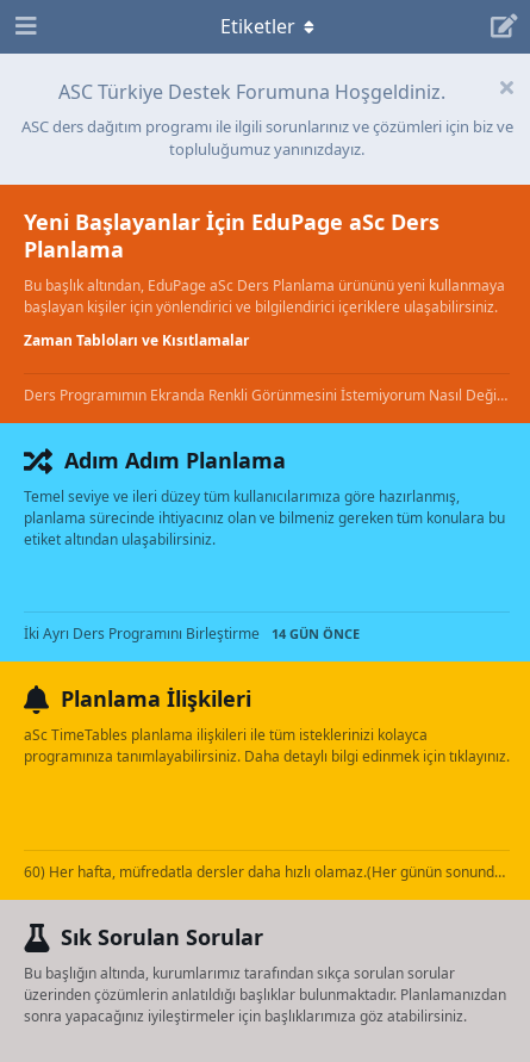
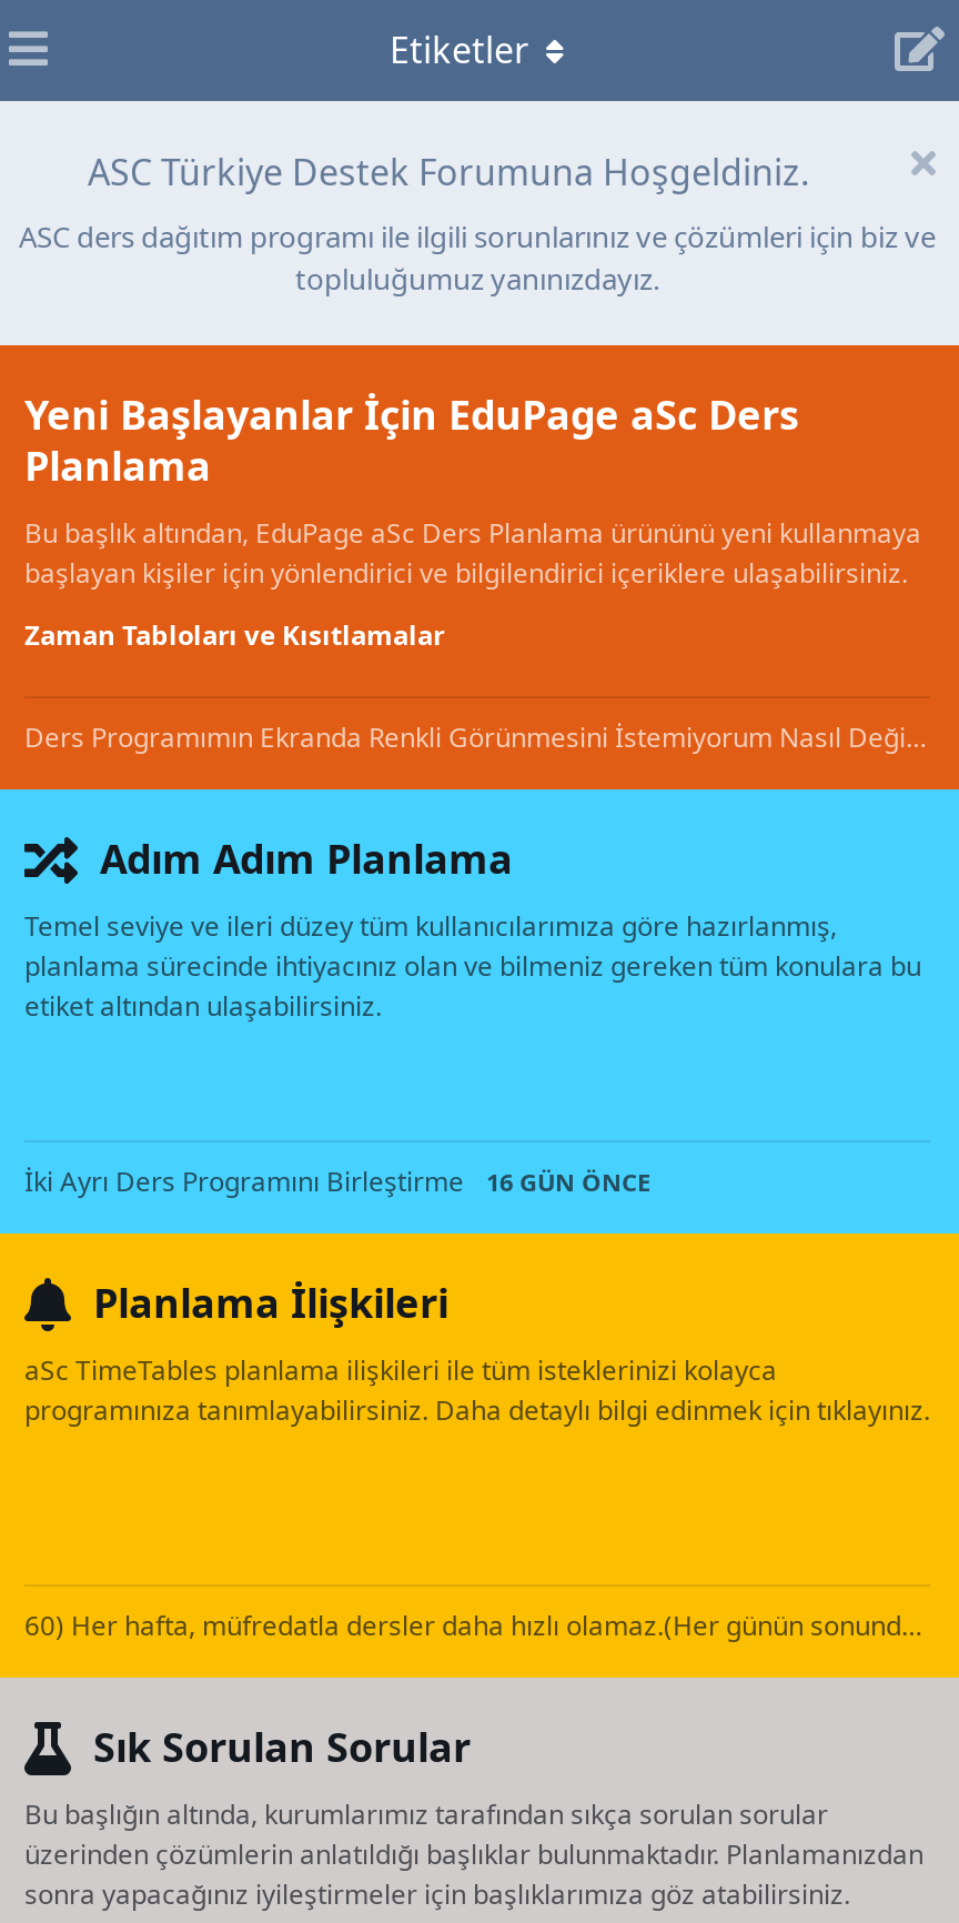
- İki Ayrı Ders Programını Birleştirme 14 GÜN ÖNCE
+ İki Ayrı Ders Programını Birleştirme 16 GÜN ÖNCE
